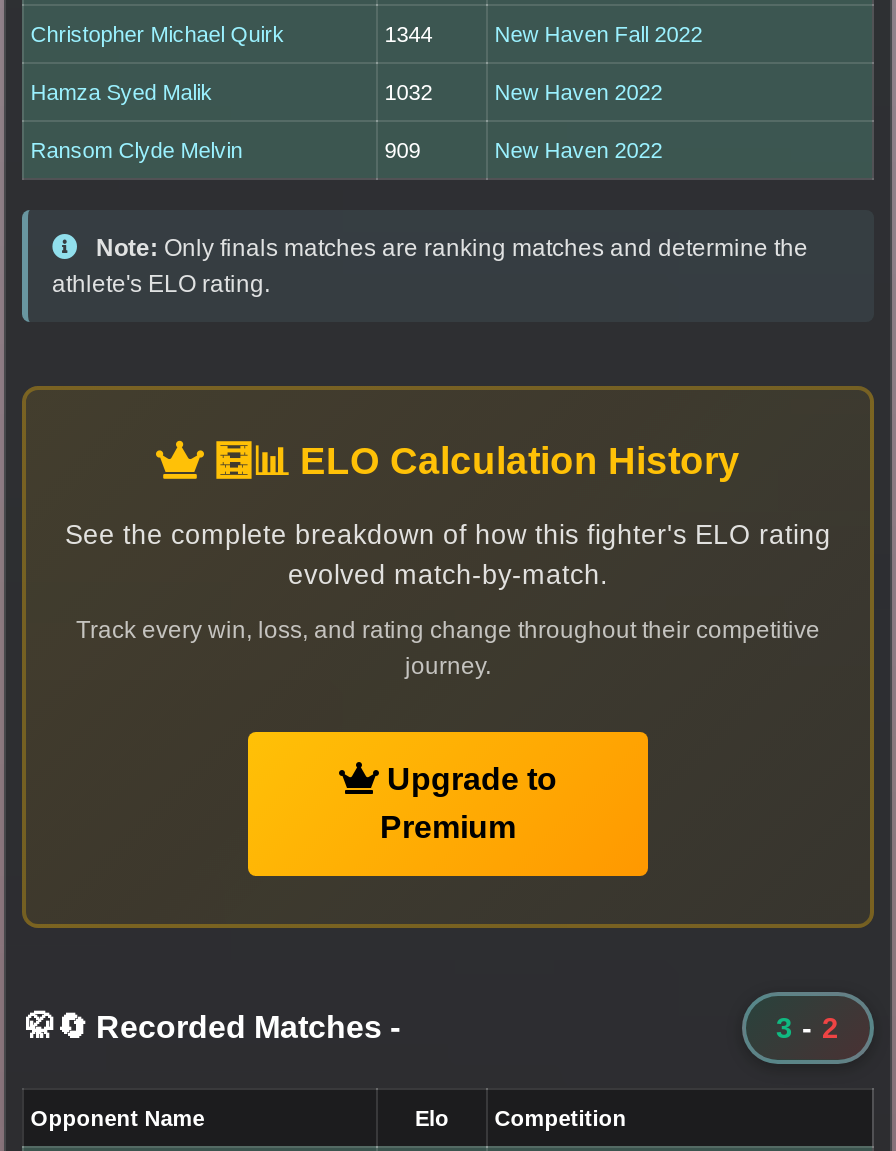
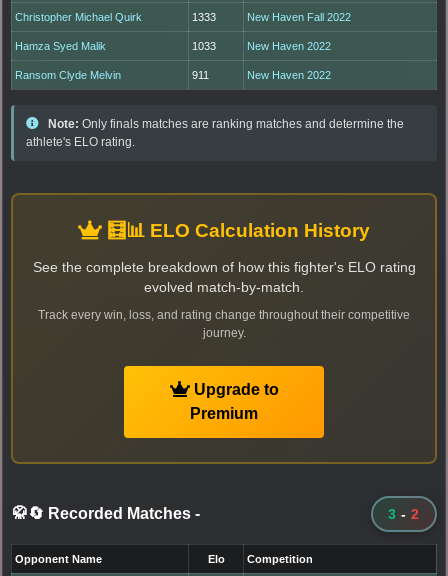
- 1344
+ 1333

- 1032
+ 1033

- 909
+ 911
